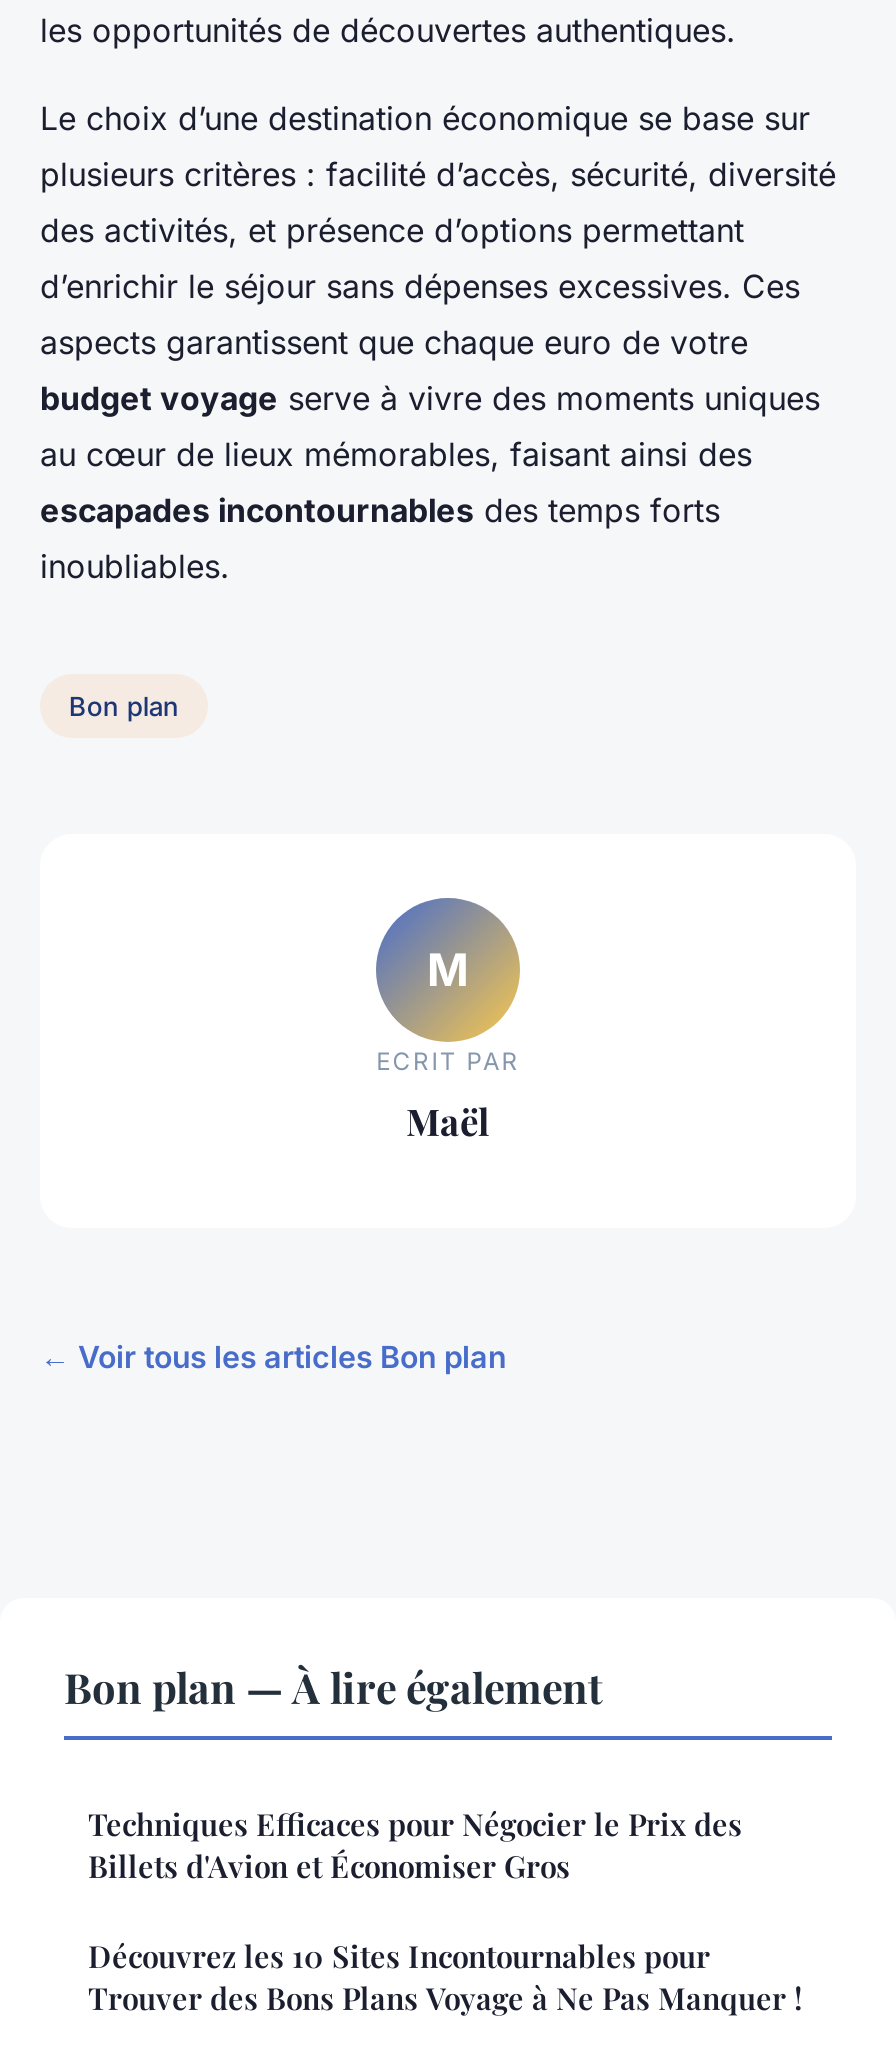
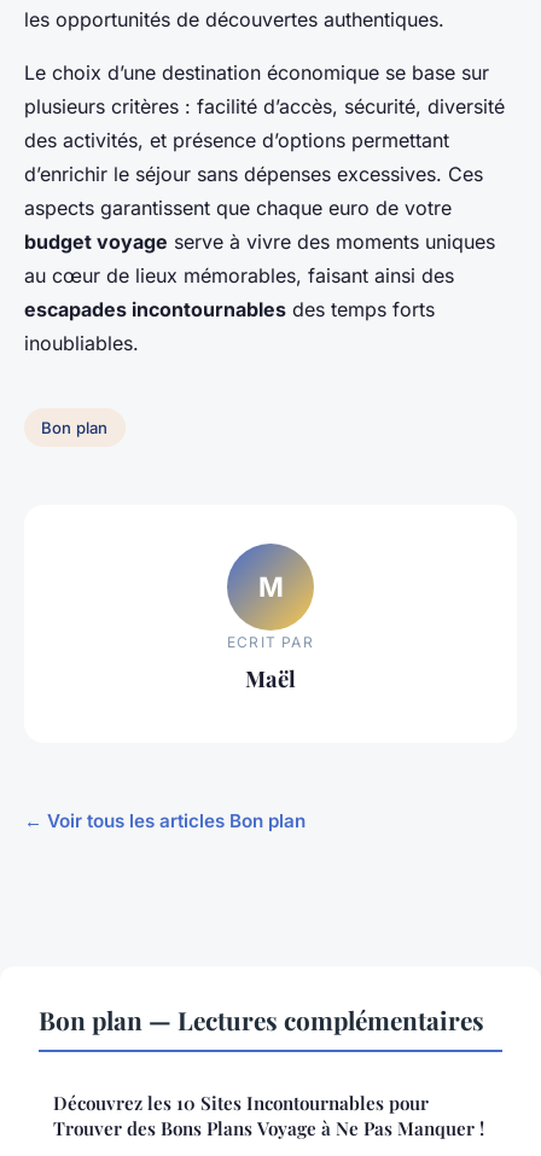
- Bon plan — À lire également
- Techniques Efficaces pour Négocier le Prix des
- Billets d'Avion et Économiser Gros
+ Bon plan — Lectures complémentaires
